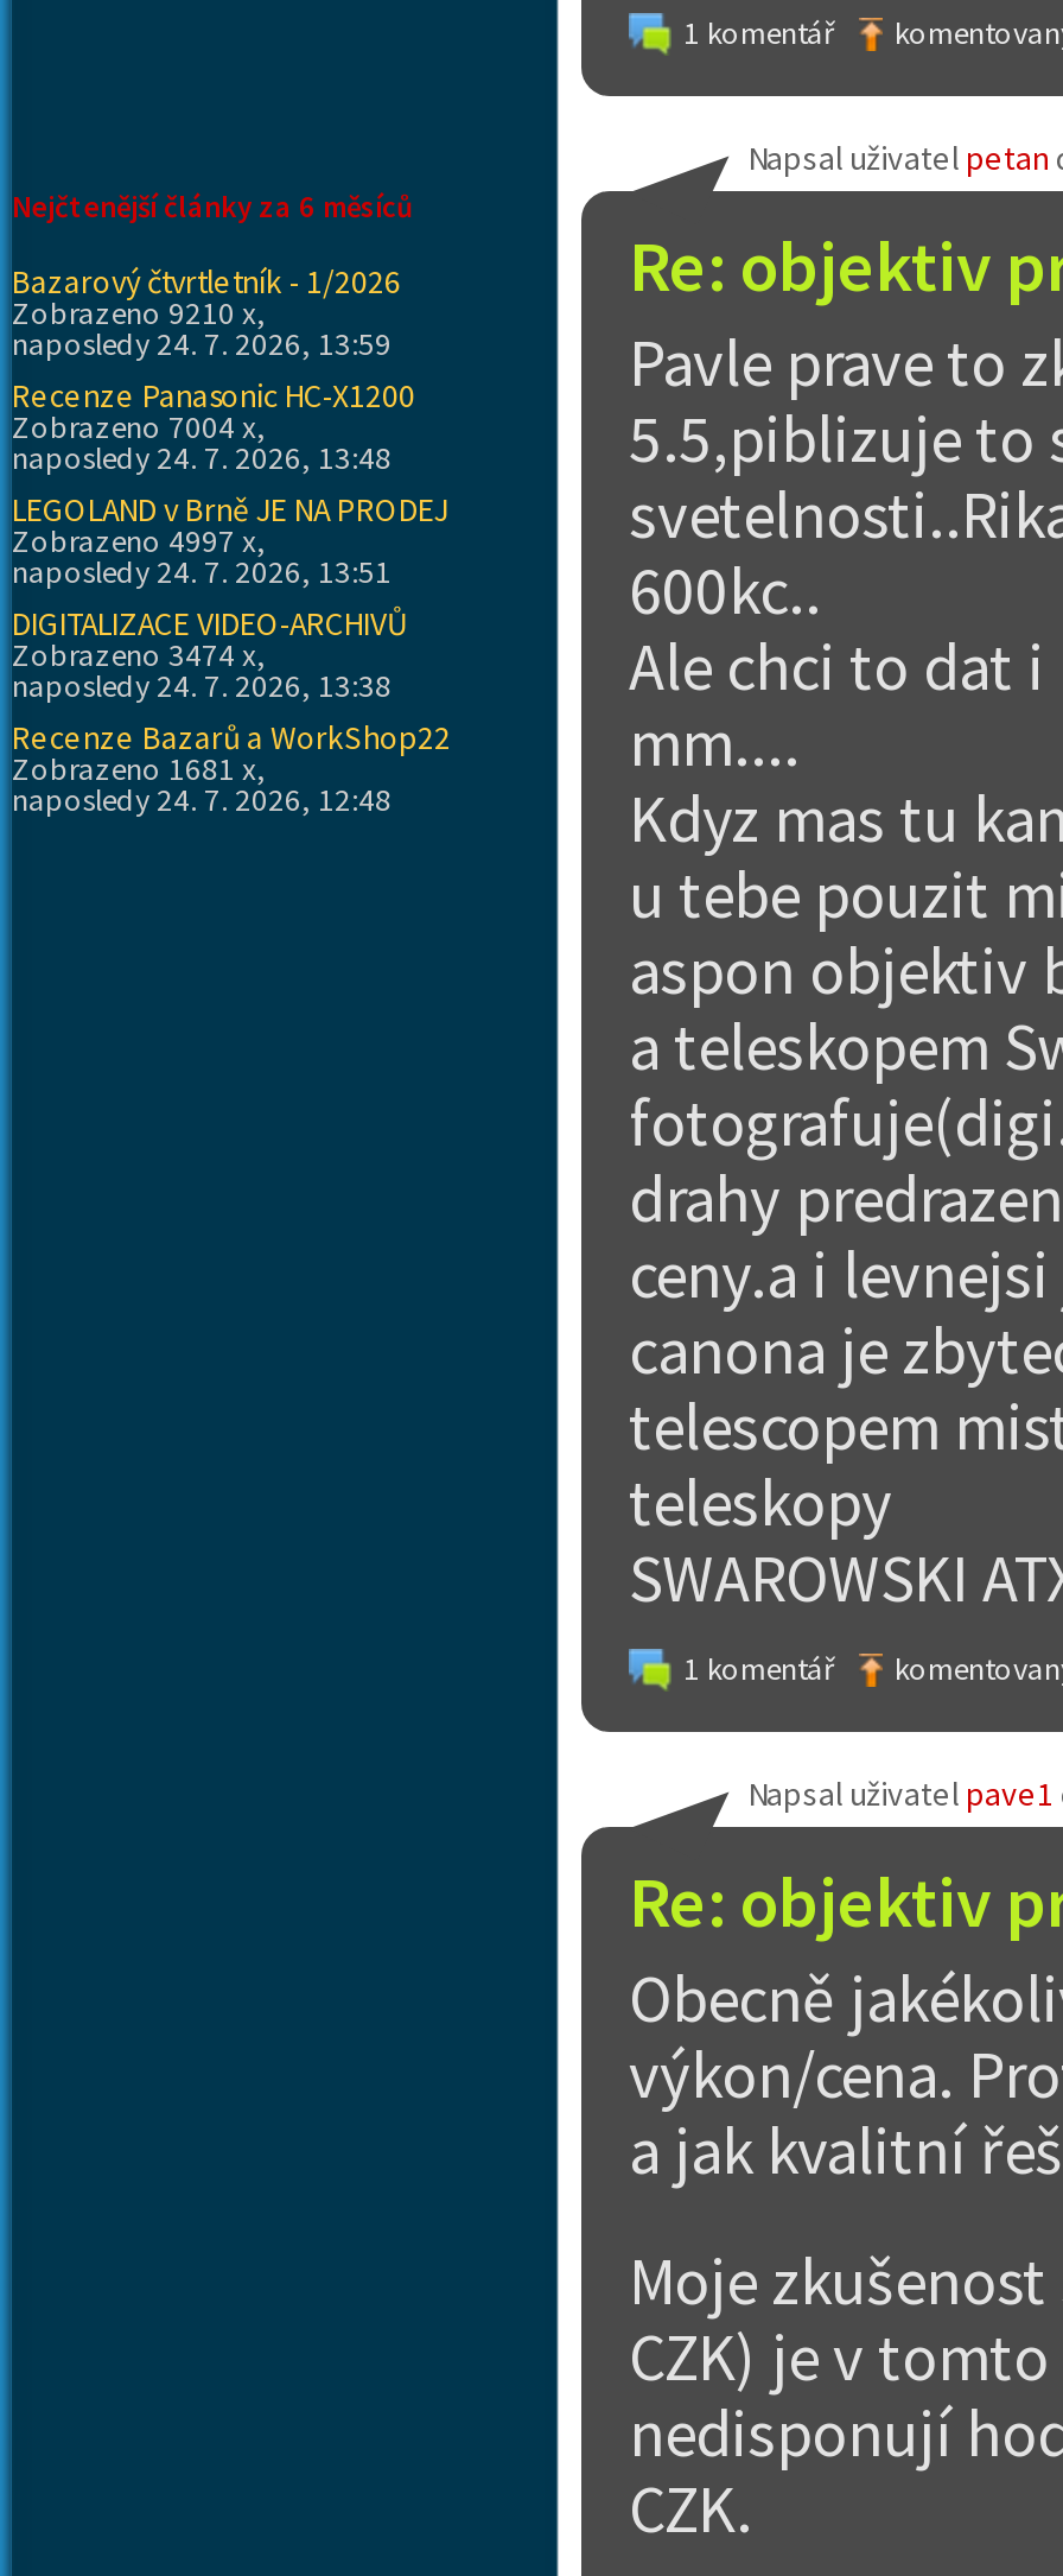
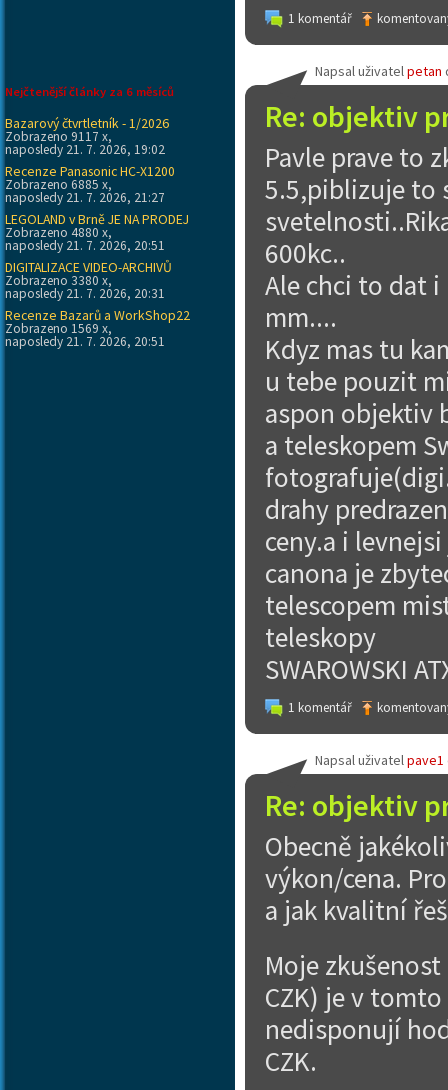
- Zobrazeno 9210 x,
+ Zobrazeno 9117 x,

- naposledy 24. 7. 2026, 13:59
+ naposledy 21. 7. 2026, 19:02

- Zobrazeno 7004 x,
+ Zobrazeno 6885 x,

- naposledy 24. 7. 2026, 13:48
+ naposledy 21. 7. 2026, 21:27

- Zobrazeno 4997 x,
+ Zobrazeno 4880 x,

- naposledy 24. 7. 2026, 13:51
+ naposledy 21. 7. 2026, 20:51

- Zobrazeno 3474 x,
+ Zobrazeno 3380 x,

- naposledy 24. 7. 2026, 13:38
+ naposledy 21. 7. 2026, 20:31

- Zobrazeno 1681 x,
+ Zobrazeno 1569 x,

- naposledy 24. 7. 2026, 12:48
+ naposledy 21. 7. 2026, 20:51
